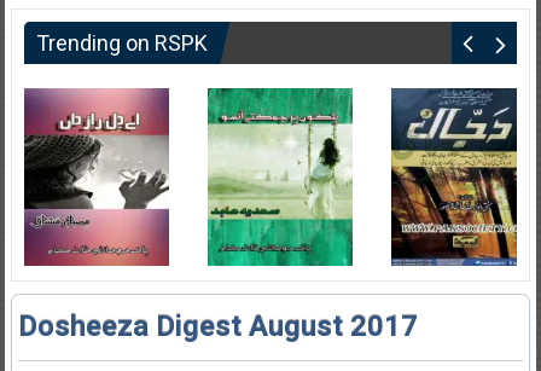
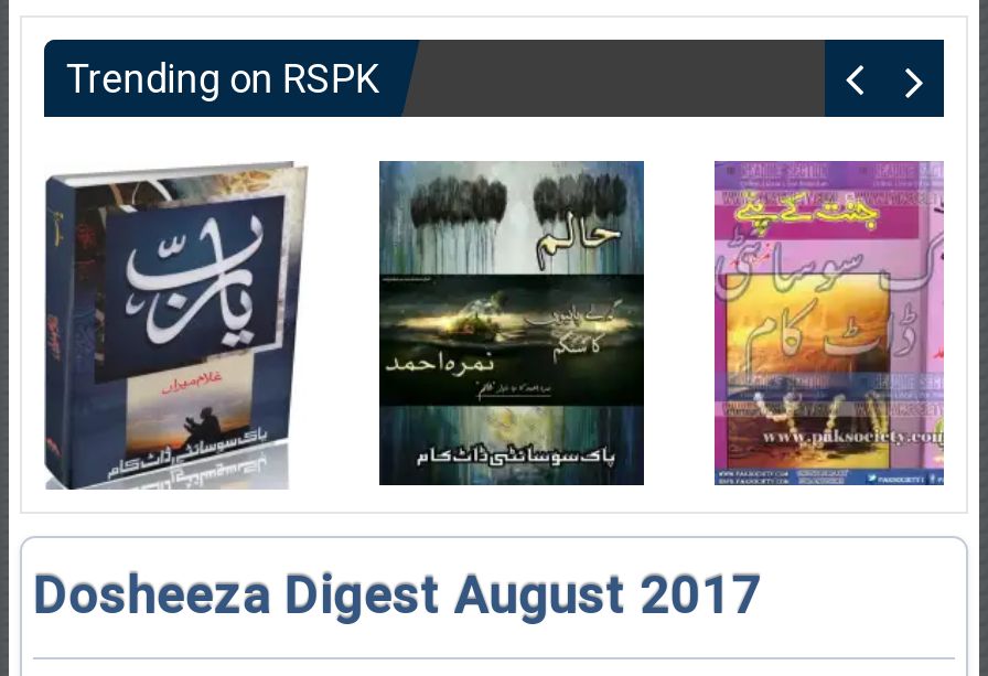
- [image]
+ [image]

- [image]
+ [image]

- [image]
+ [image]
